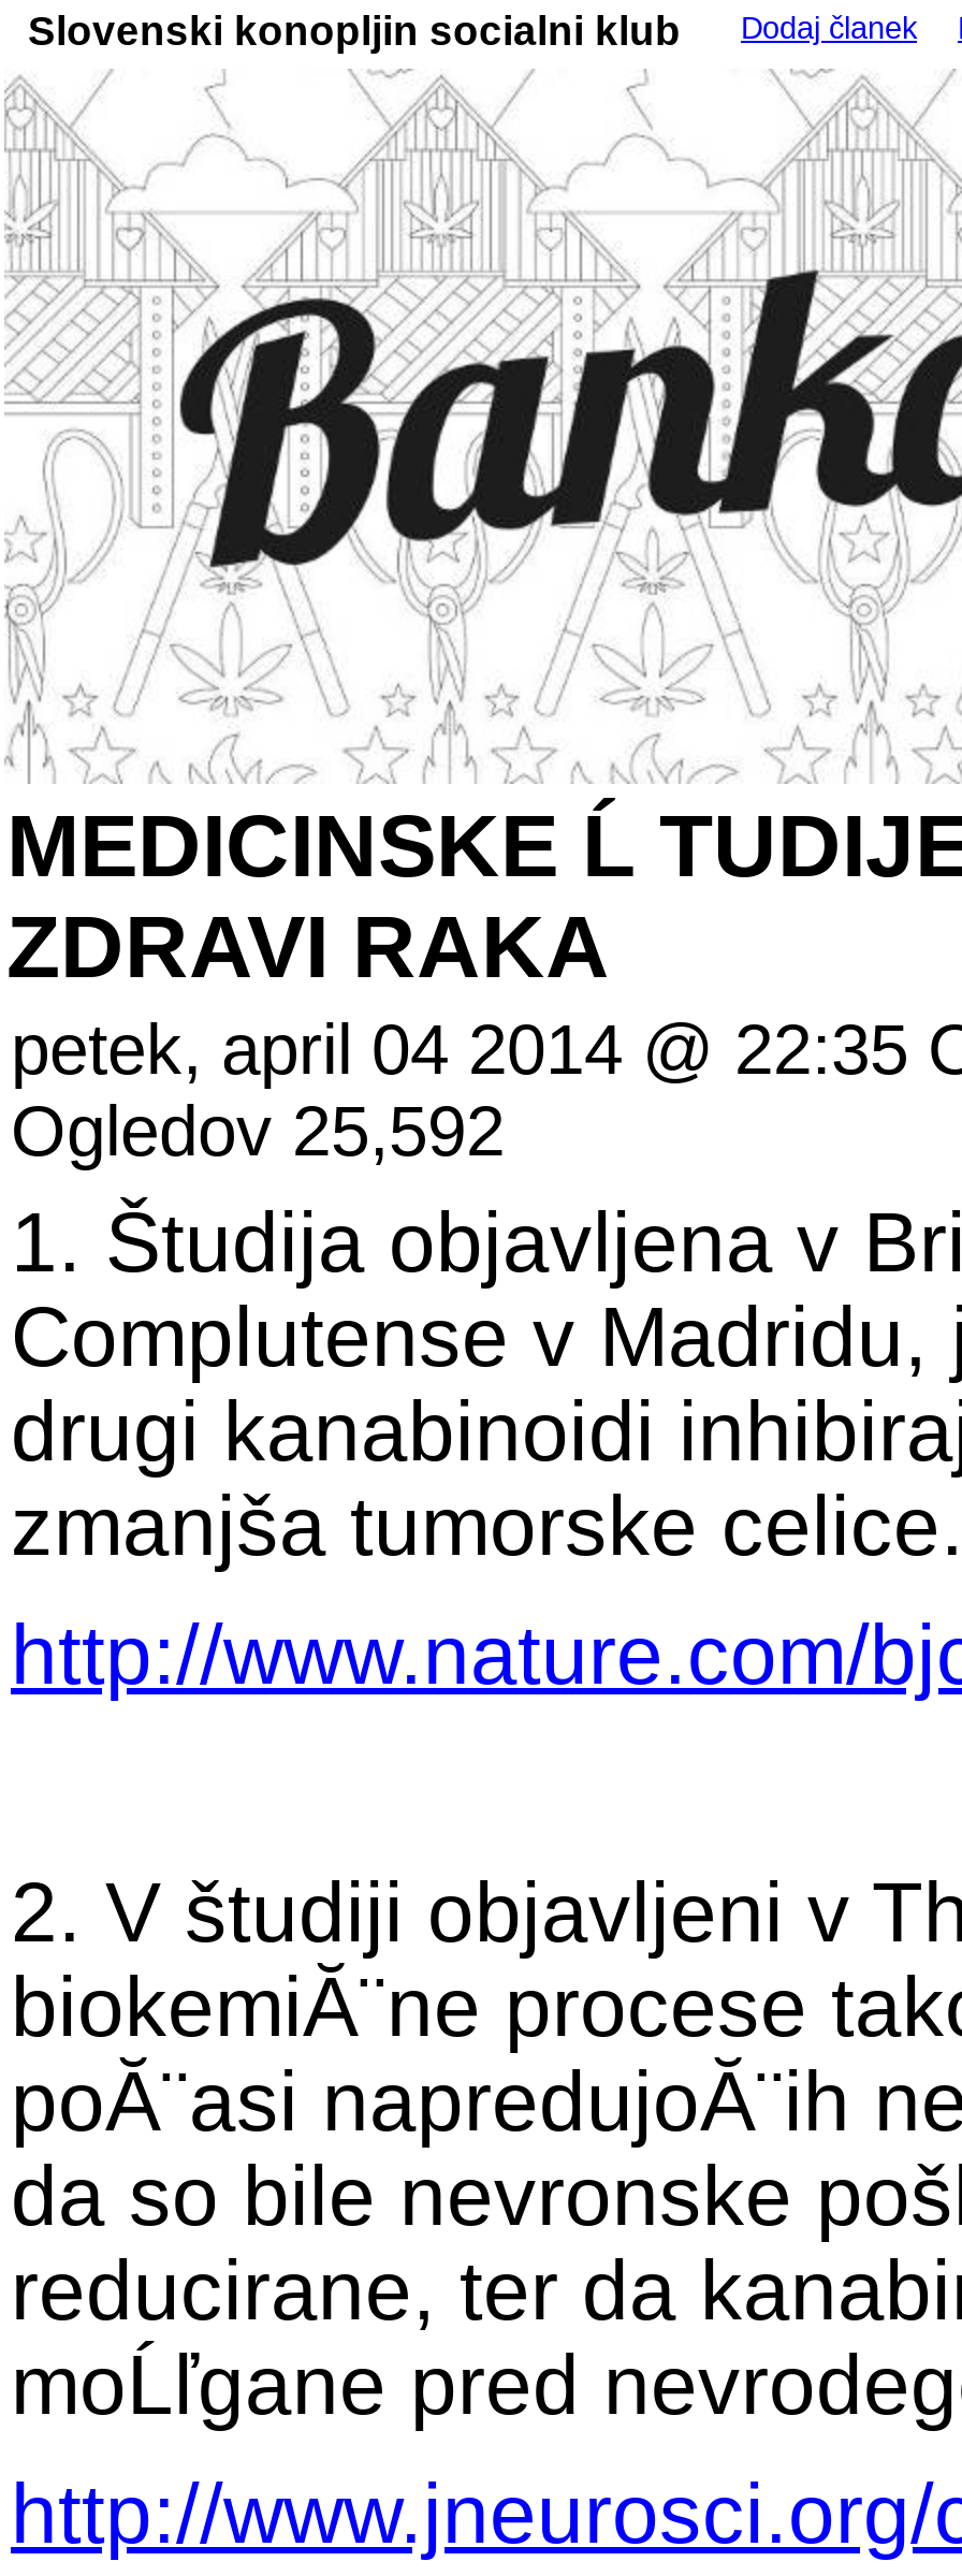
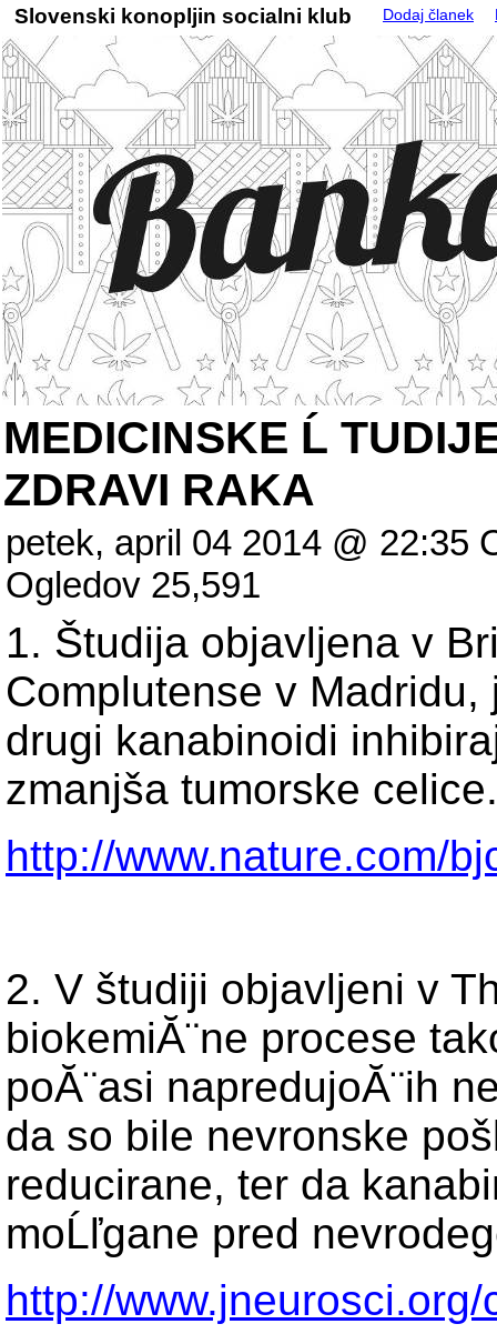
- Ogledov 25,592
+ Ogledov 25,591
